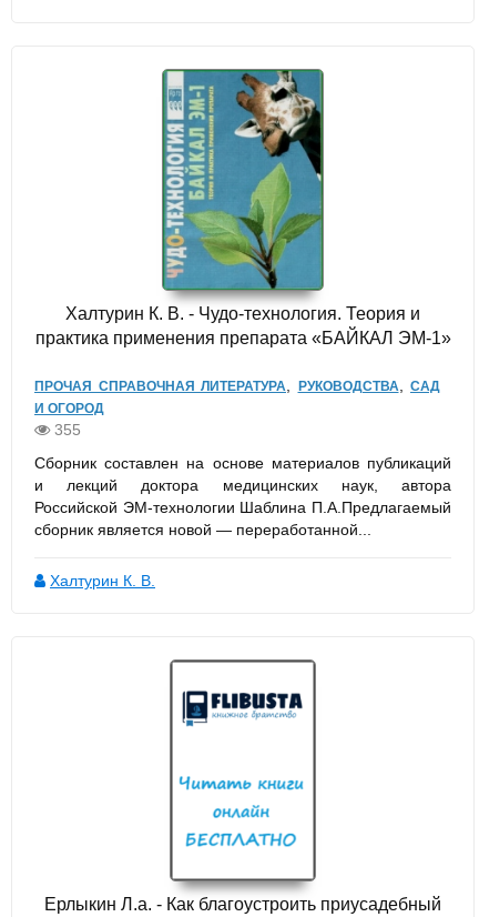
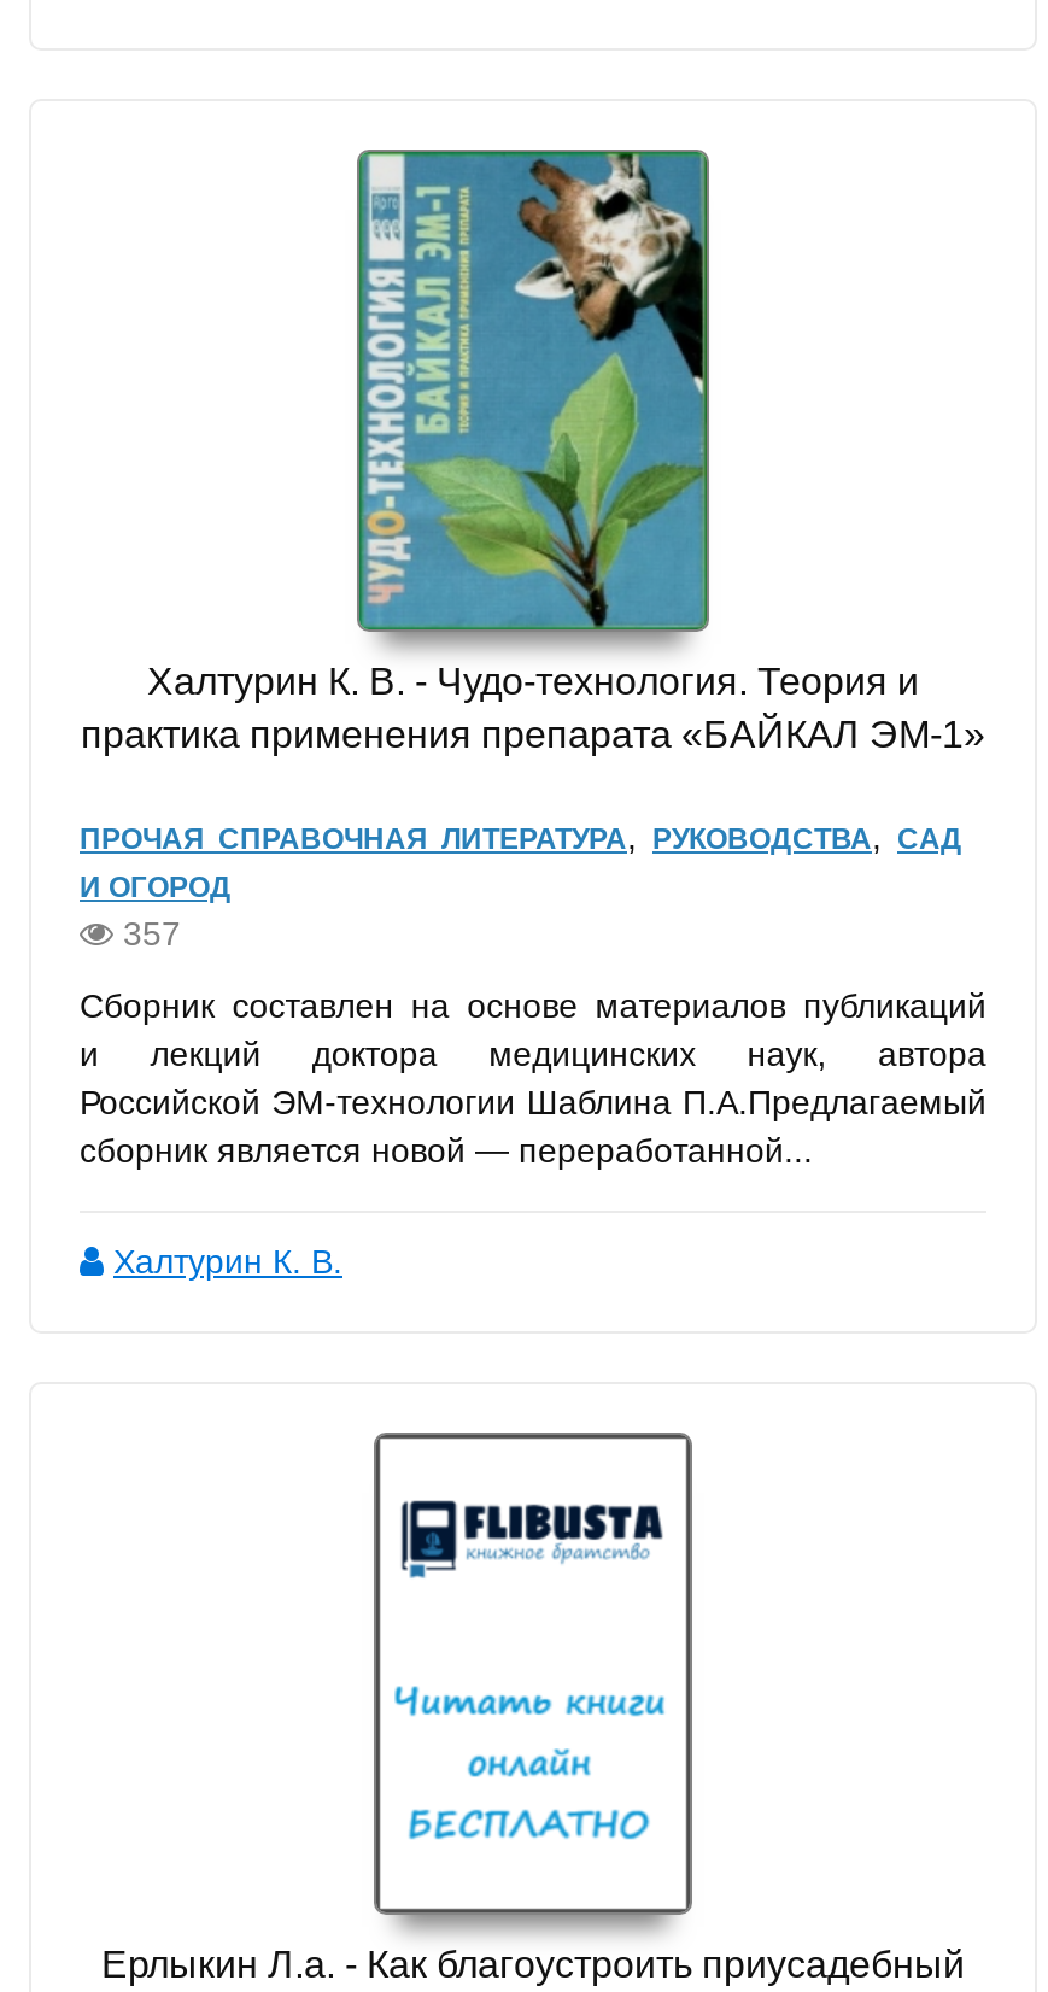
- 355
+ 357
